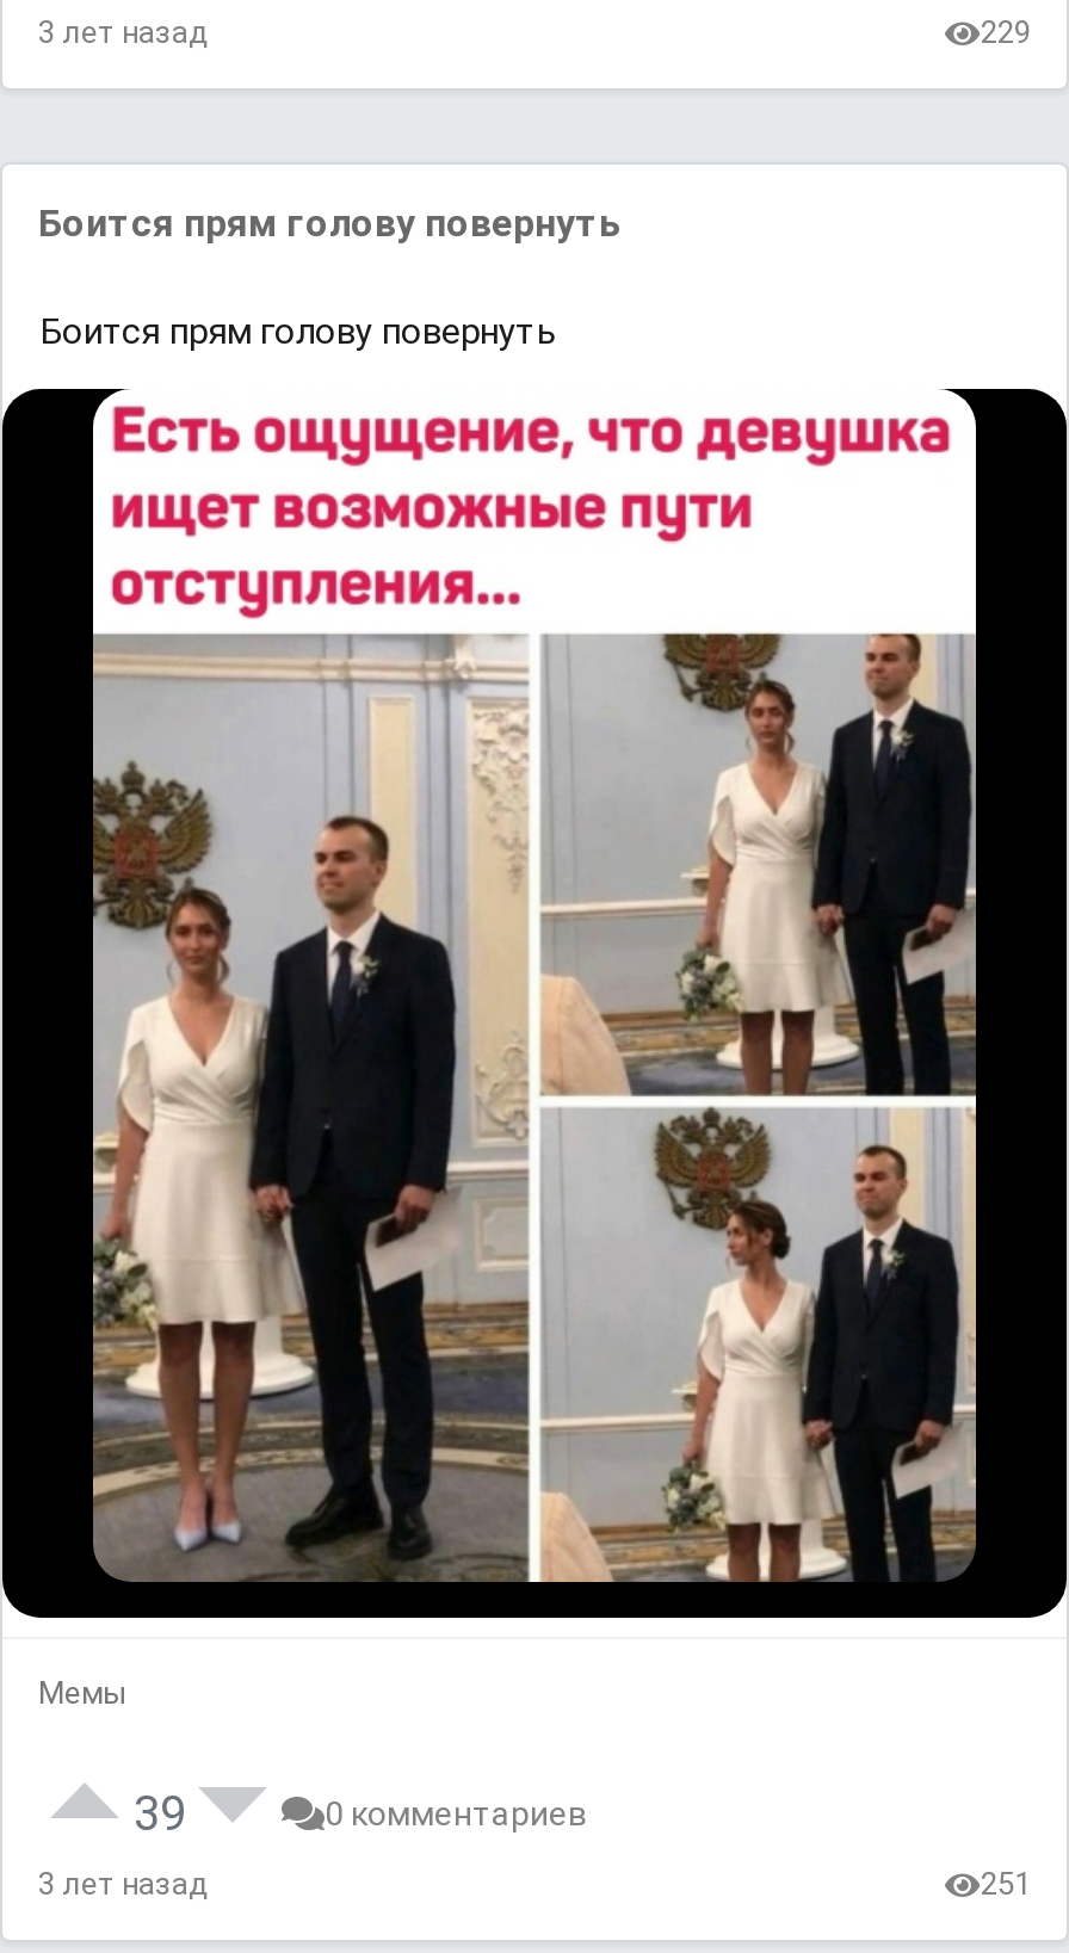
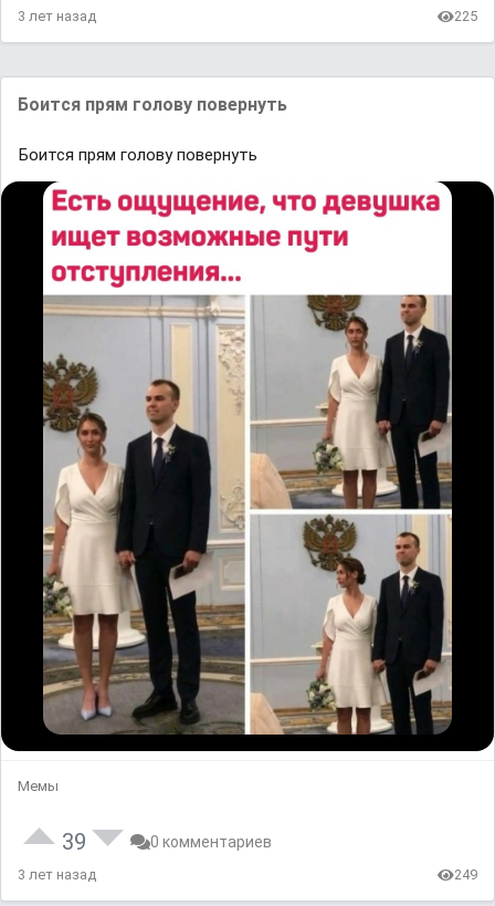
- 229
+ 225

- 251
+ 249
